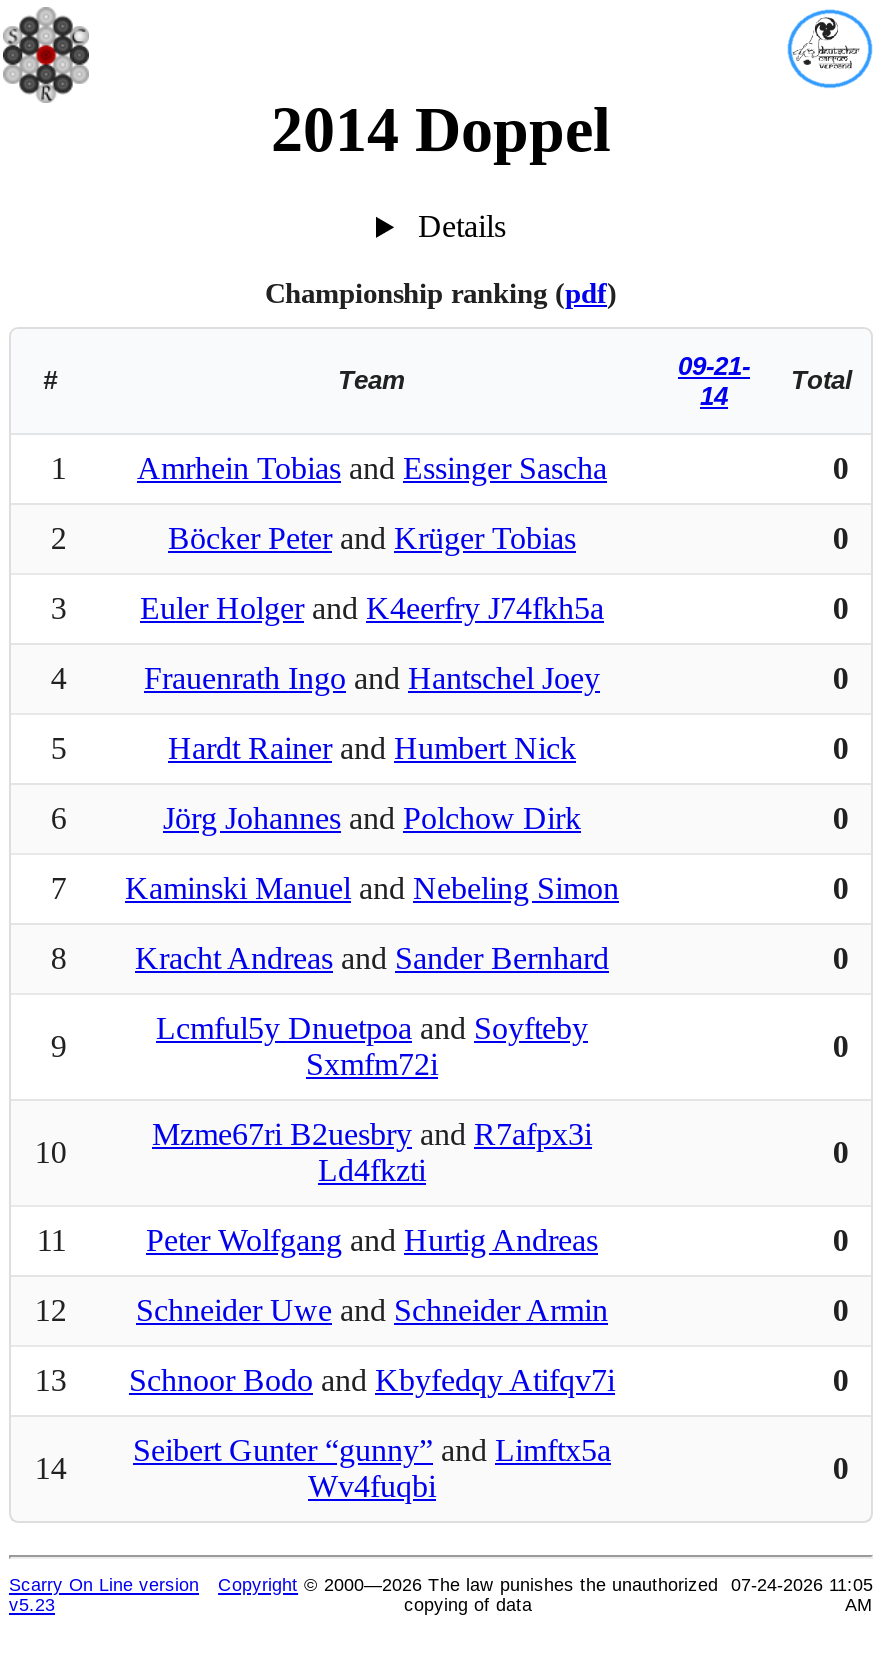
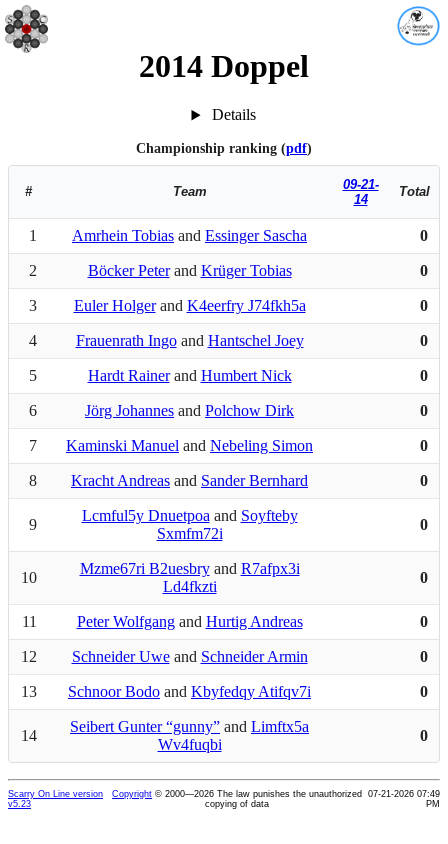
- 07-24-2026 11:05
- AM
+ 07-21-2026 07:49
+ PM
